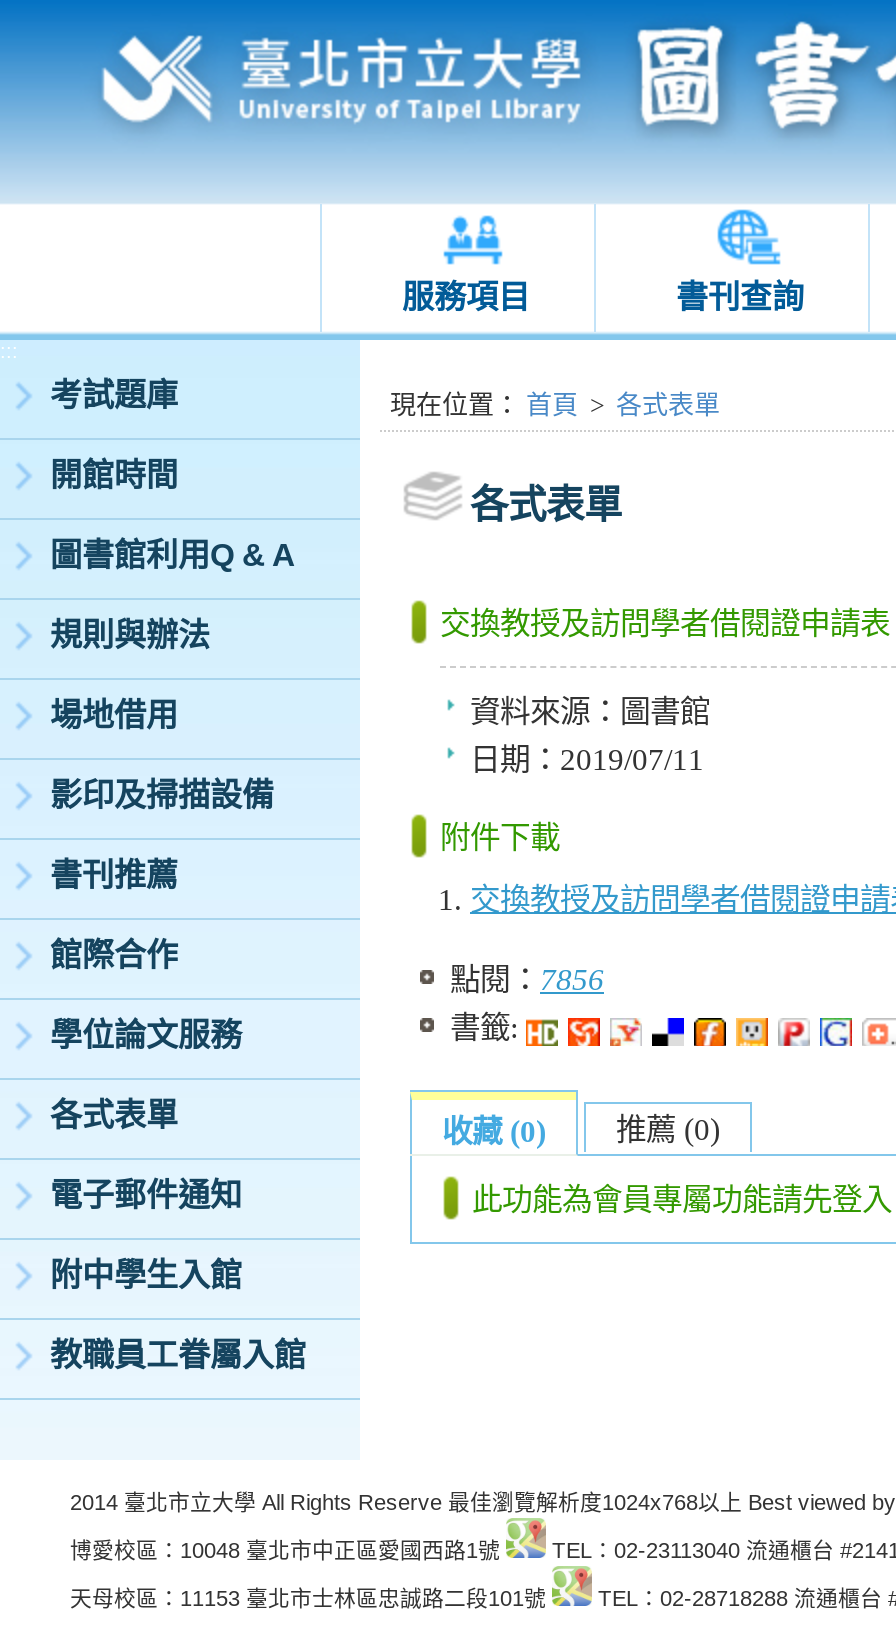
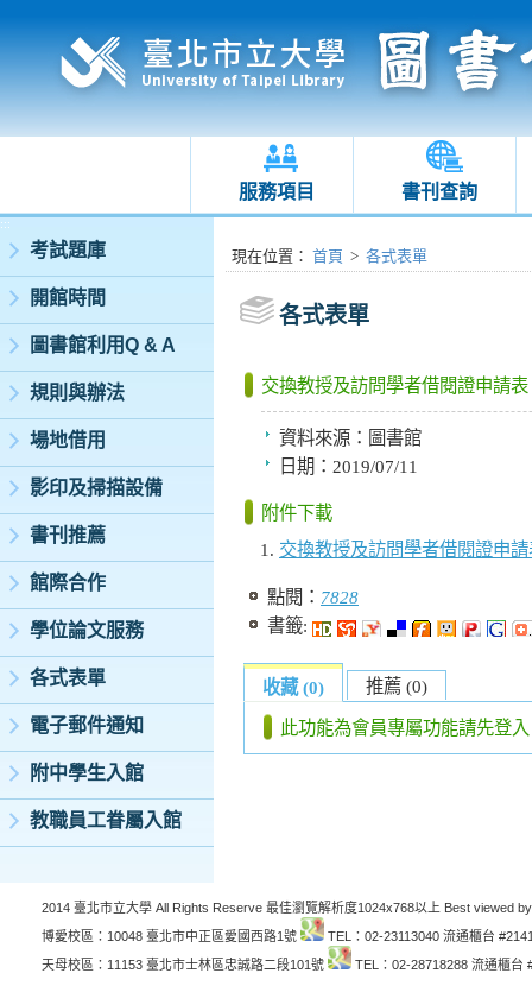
- 點閱：7856
+ 點閱：7828
